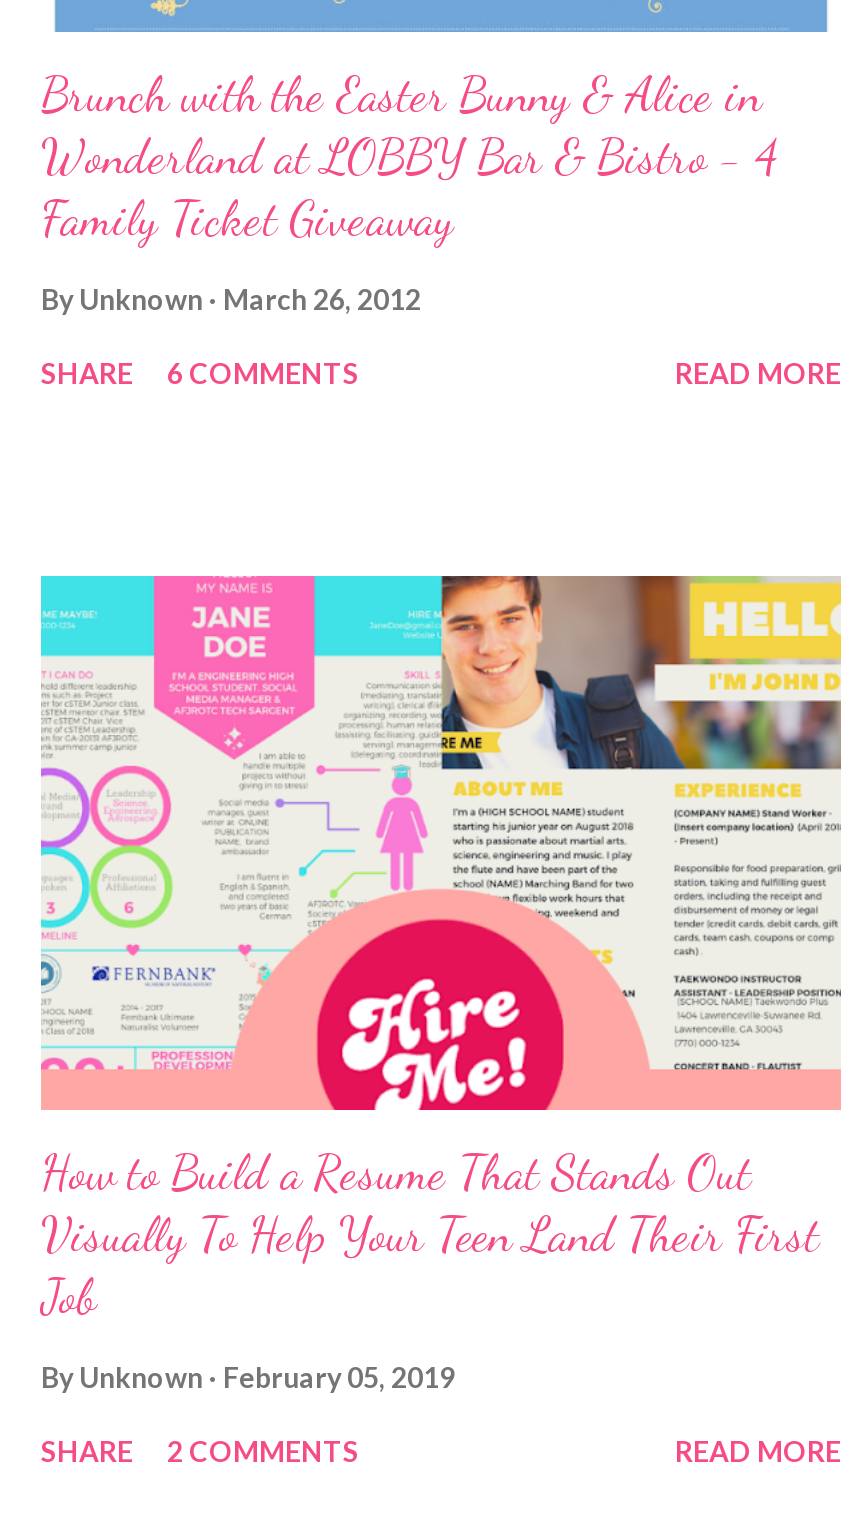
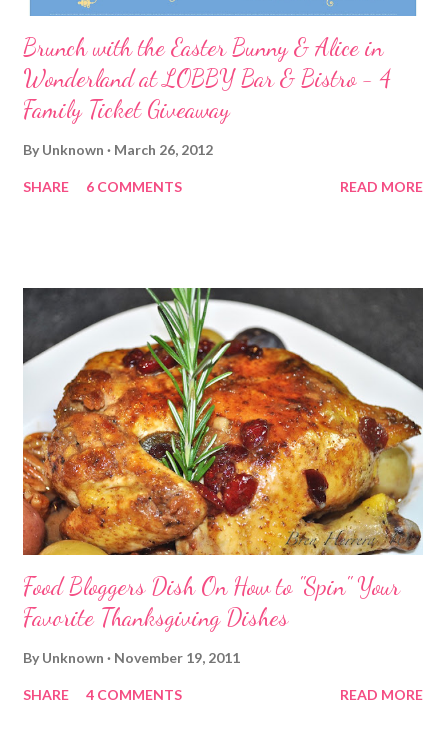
- [image]
- How to Build a Resume That Stands Out
- Visually To Help Your Teen Land Their First
- Job
+ [image]
+ Food Bloggers Dish On How to "Spin" Your
+ Favorite Thanksgiving Dishes

- By Unknown February 05, 2019
+ By Unknown November 19, 2011

- SHARE 2 COMMENTS
+ SHARE 4 COMMENTS
